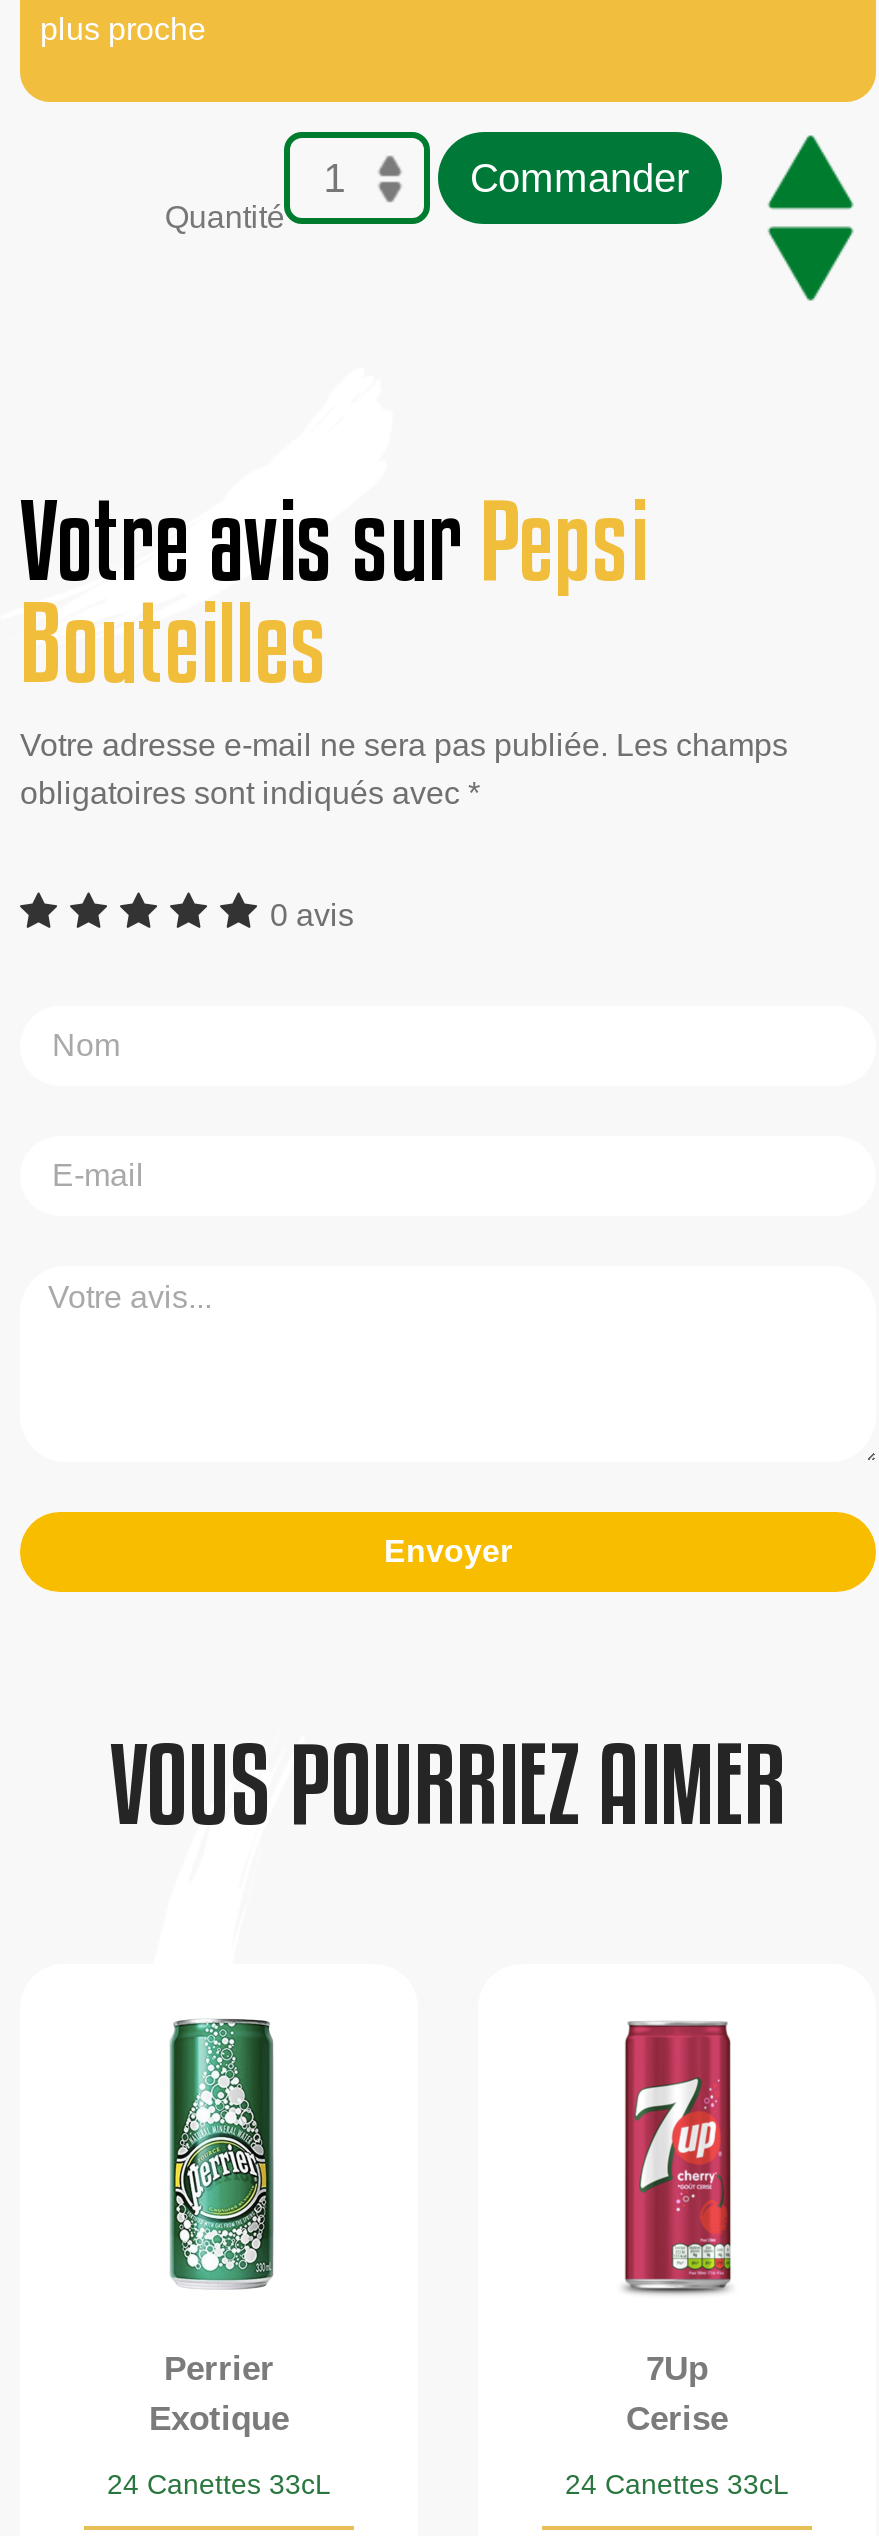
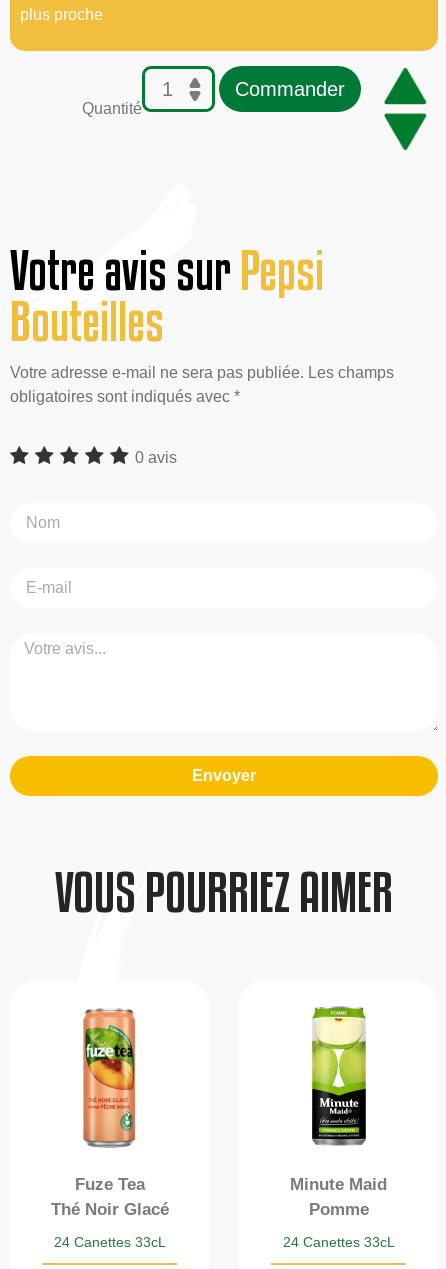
- [image]
- Perrier
- Exotique
+ [image]
+ Fuze Tea
+ Thé Noir Glacé

- [image]
- 7Up
- Cerise
+ [image]
+ Minute Maid
+ Pomme
